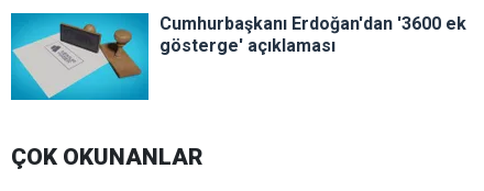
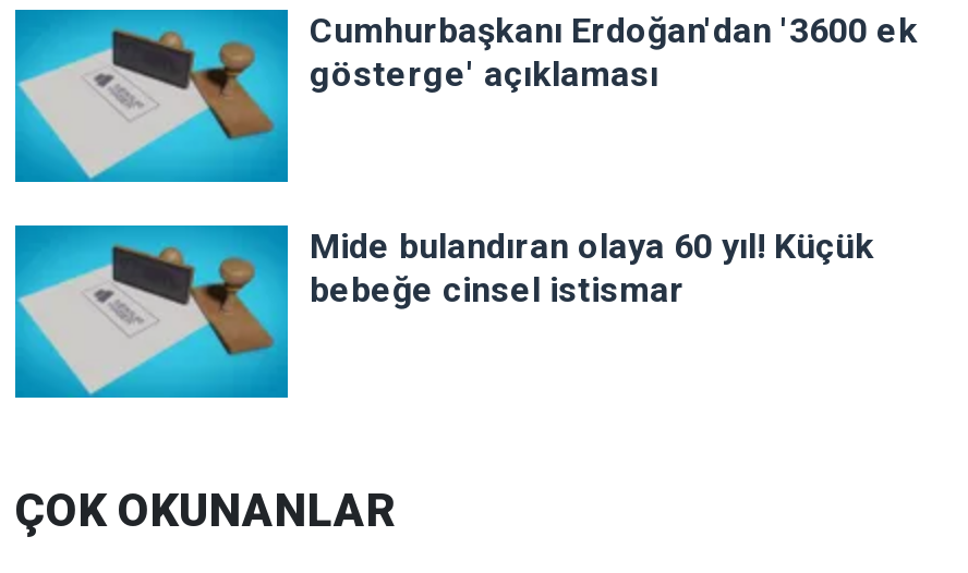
+ Mide bulandıran olaya 60 yıl! Küçük
+ bebeğe cinsel istismar
